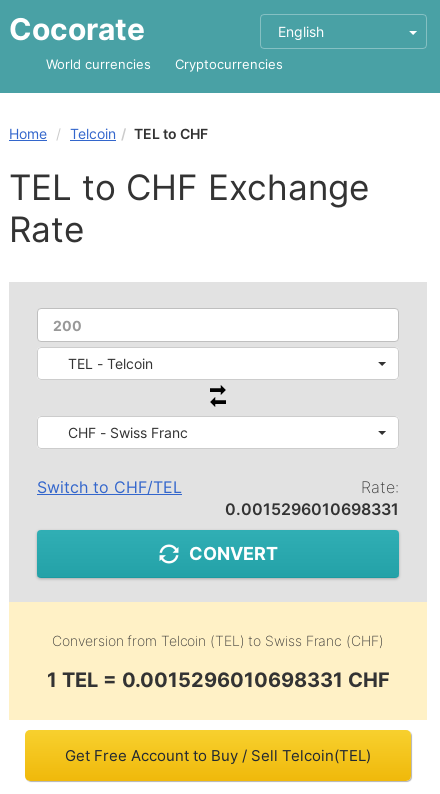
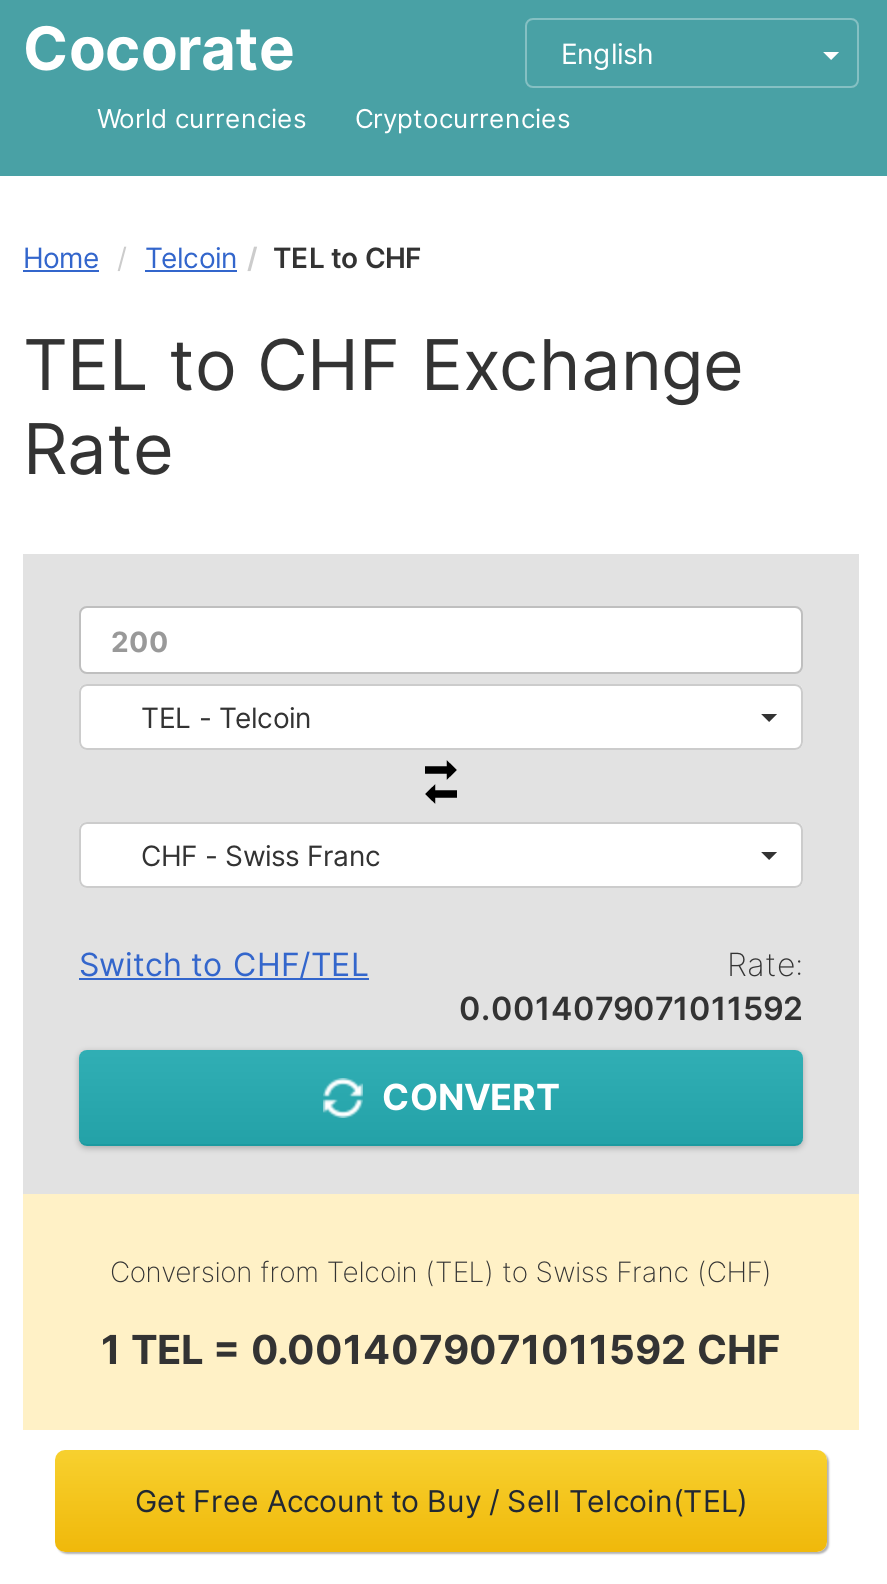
- 0.0015296010698331
+ 0.0014079071011592

- 1 TEL = 0.0015296010698331 CHF
+ 1 TEL = 0.0014079071011592 CHF
